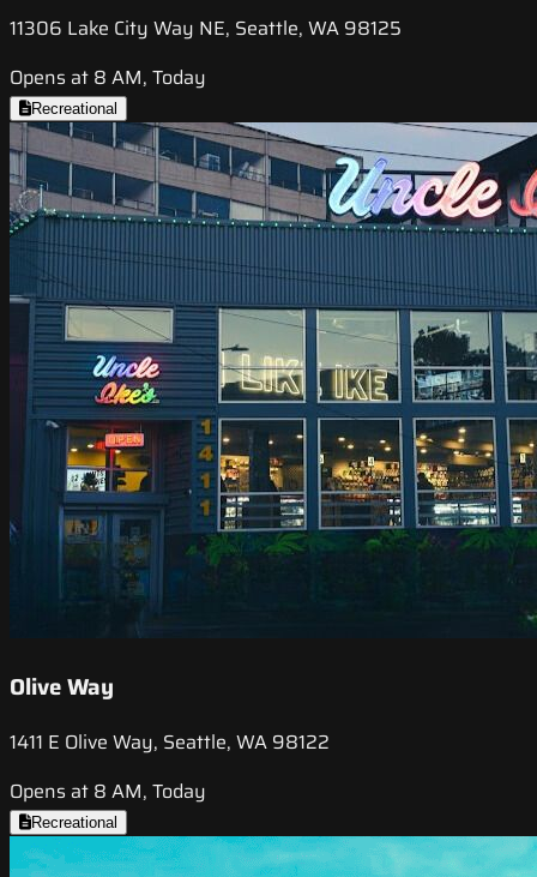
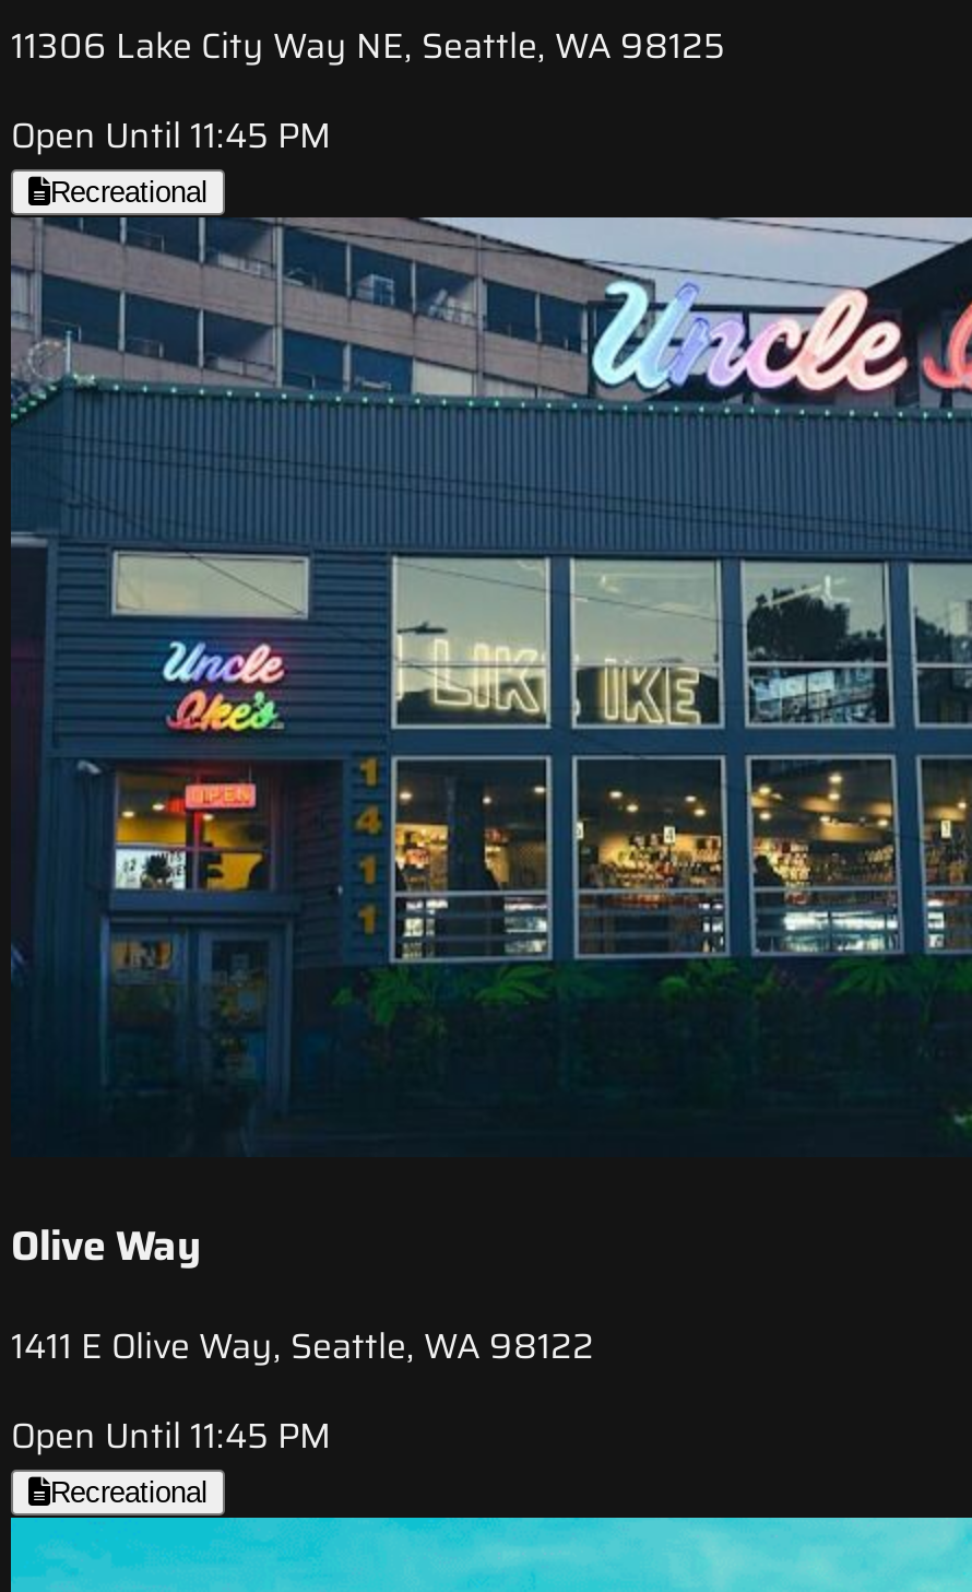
- Opens at 8 AM, Today
+ Open Until 11:45 PM

- Opens at 8 AM, Today
+ Open Until 11:45 PM
